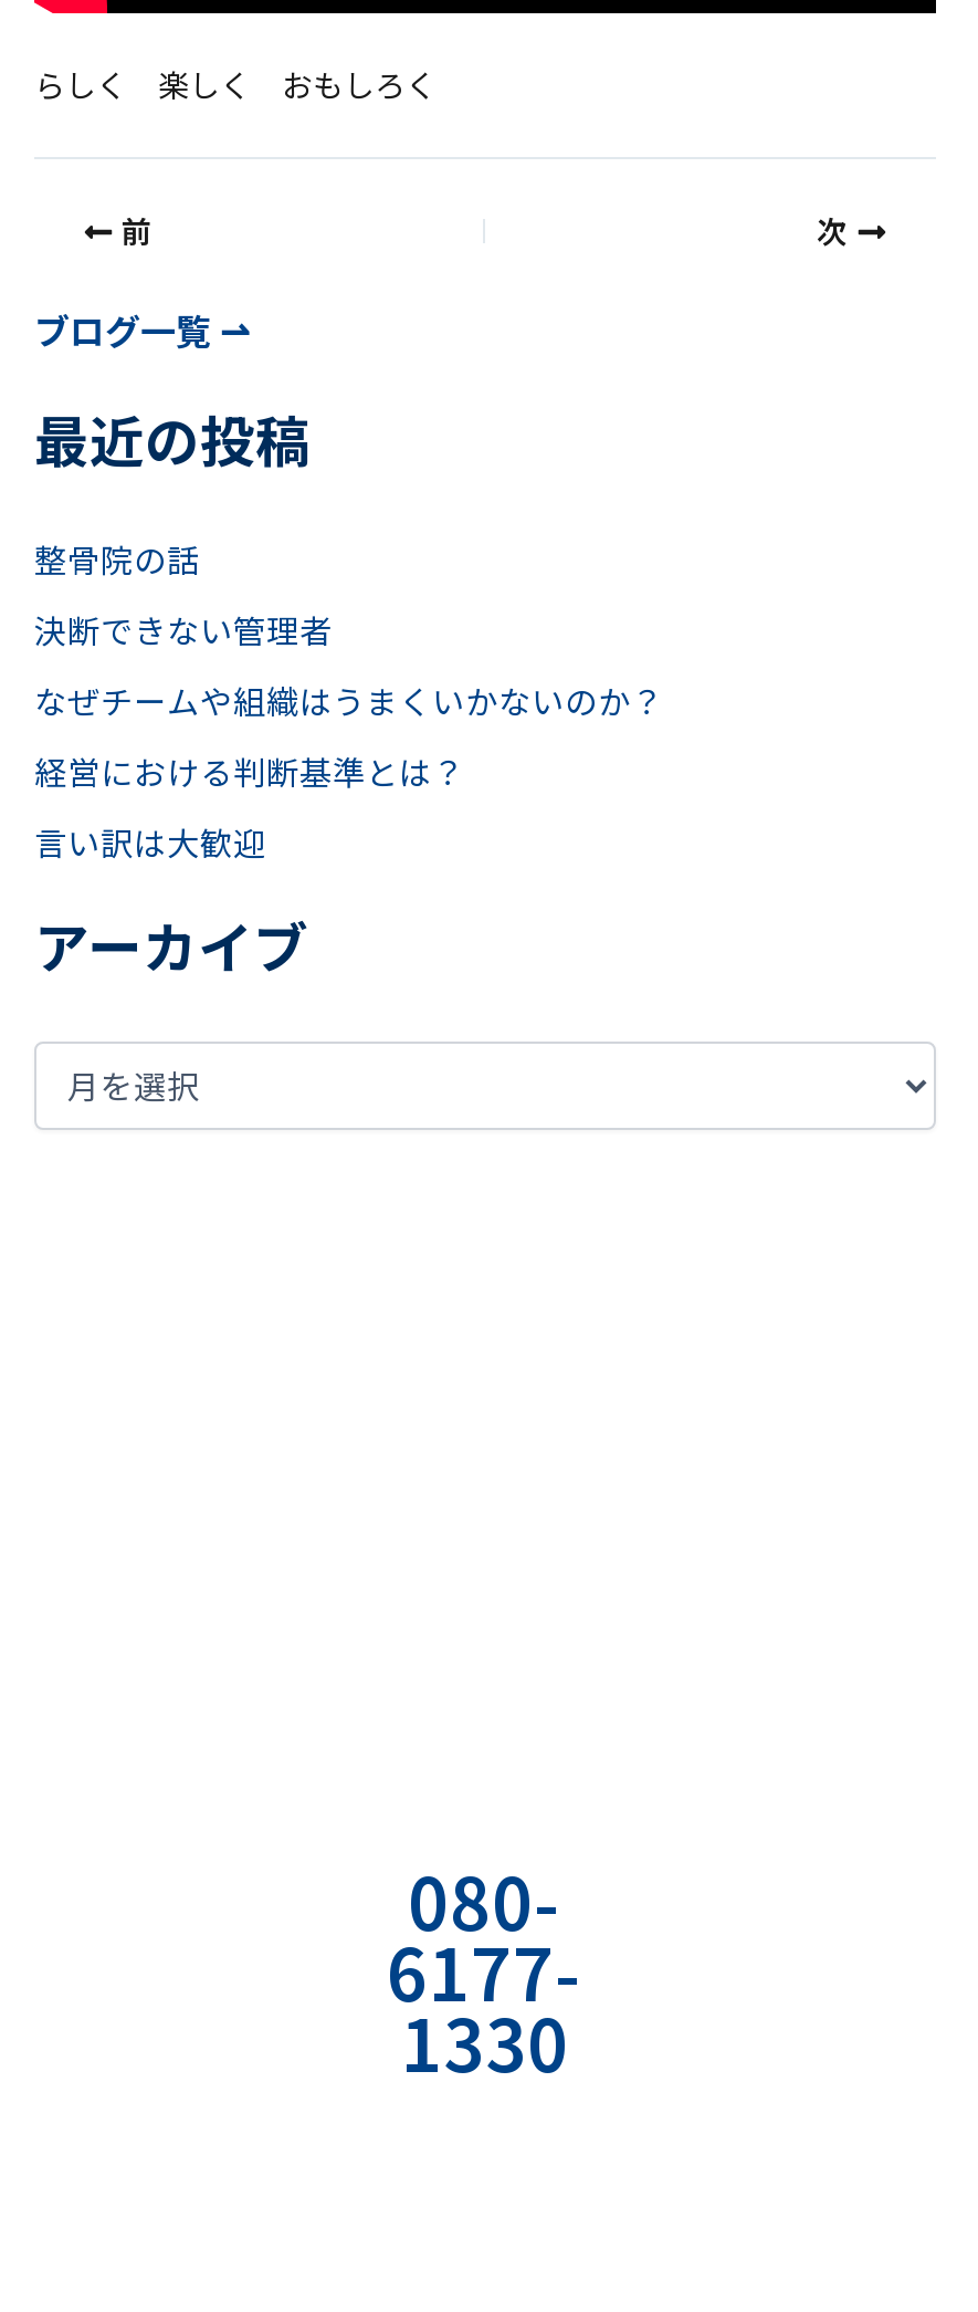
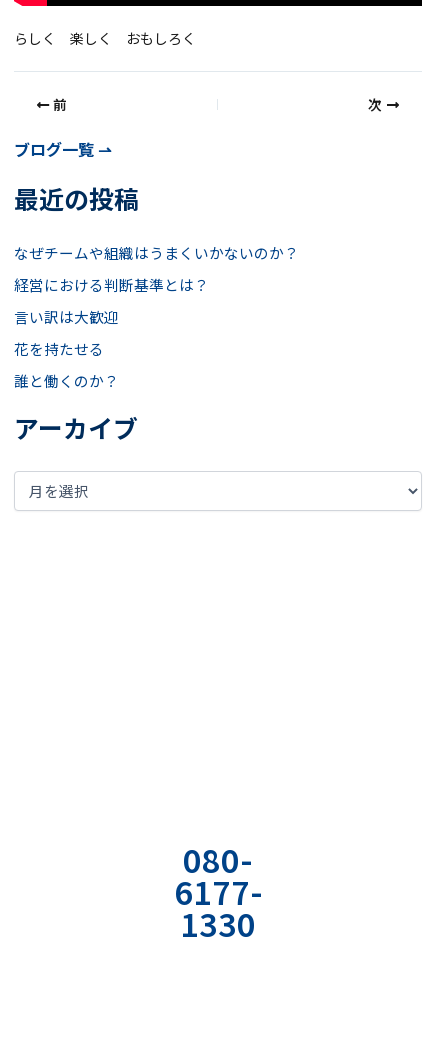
- 整骨院の話
- 決断できない管理者

moved up: なぜチームや組織はうまくいかないのか？ | 経営における判断基準とは？ | 言い訳は大歓迎

+ 花を持たせる
+ 誰と働くのか？
